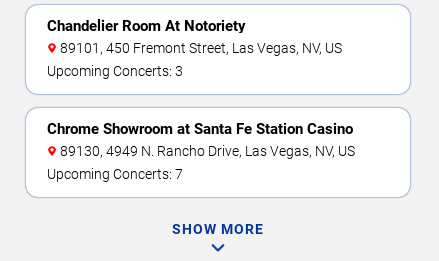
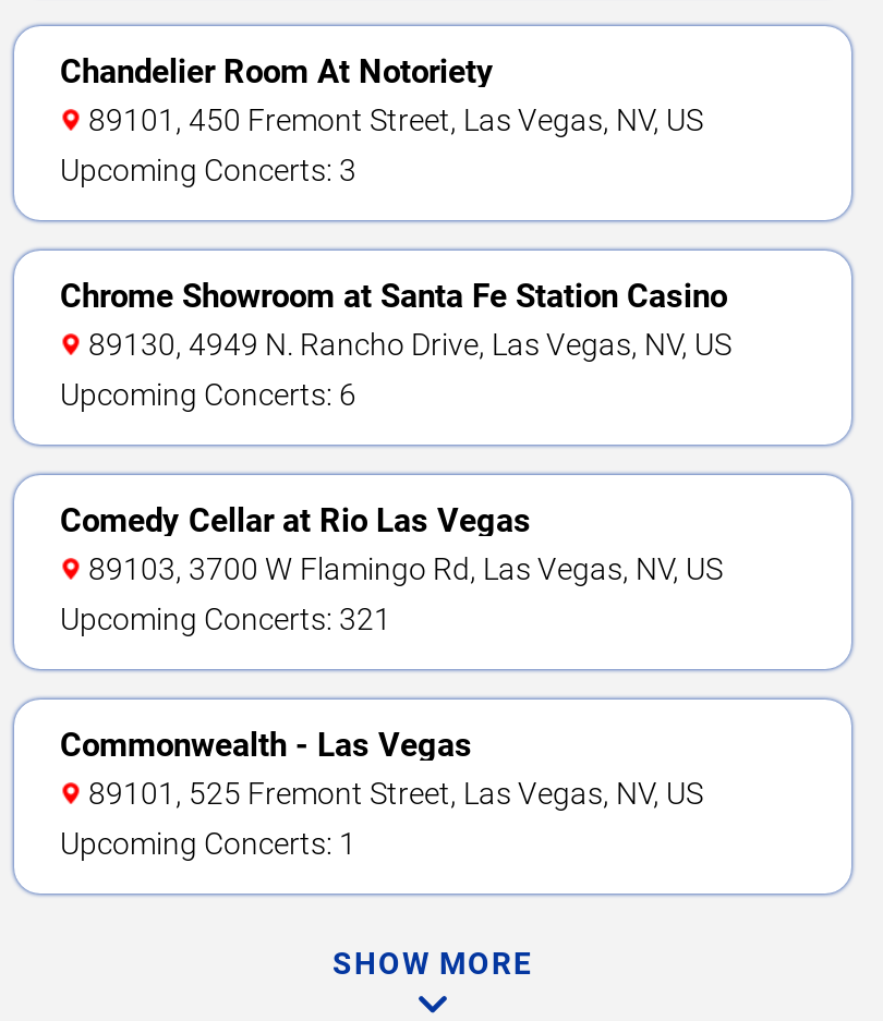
- Upcoming Concerts: 7
+ Upcoming Concerts: 6
+ Comedy Cellar at Rio Las Vegas
+ 89103, 3700 W Flamingo Rd, Las Vegas, NV, US
+ Upcoming Concerts: 321
+ Commonwealth - Las Vegas
+ 89101, 525 Fremont Street, Las Vegas, NV, US
+ Upcoming Concerts: 1
